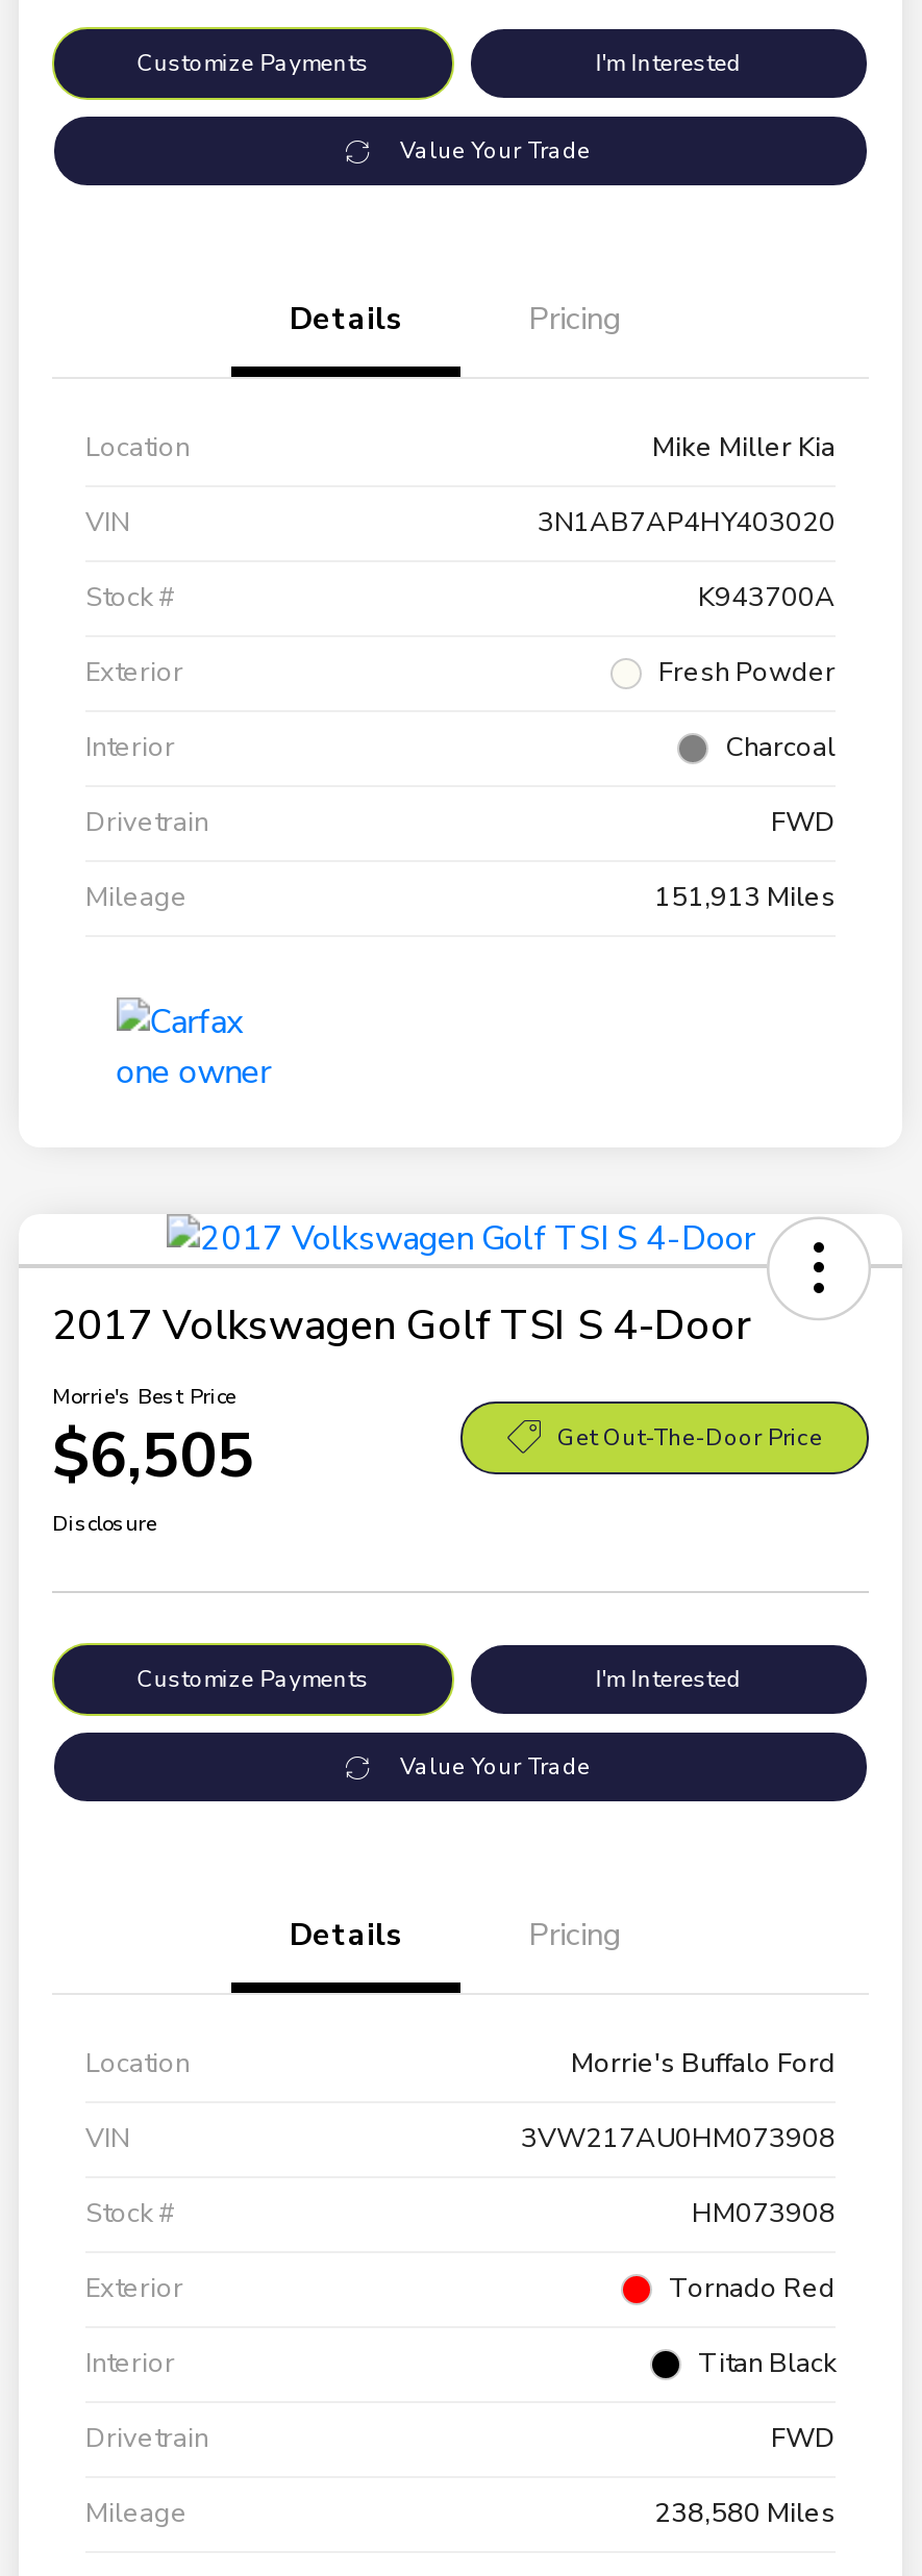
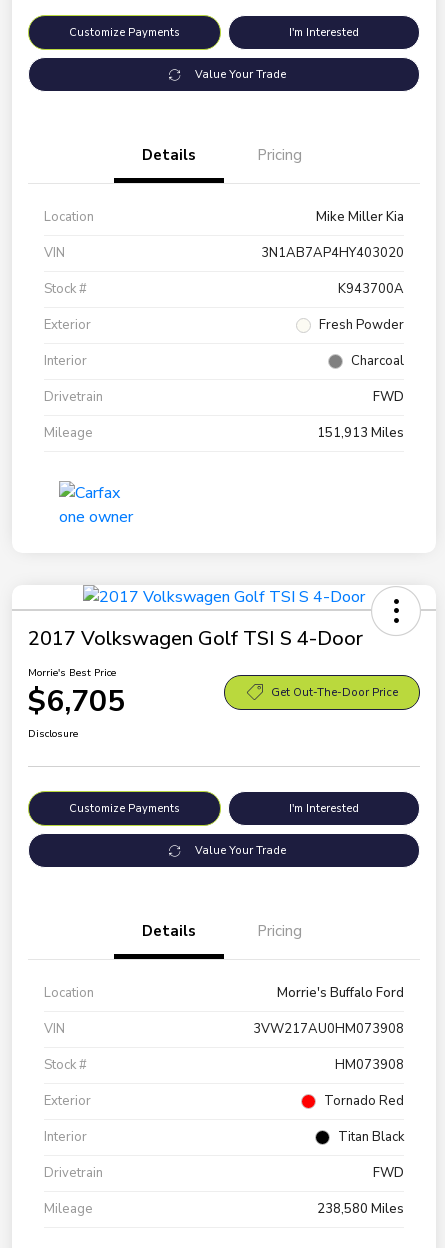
- $6,505
+ $6,705
